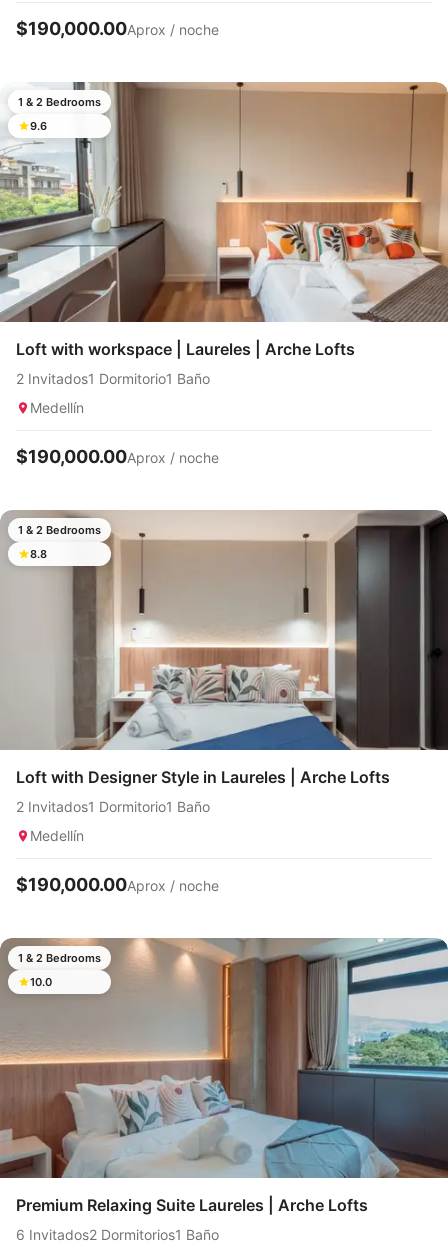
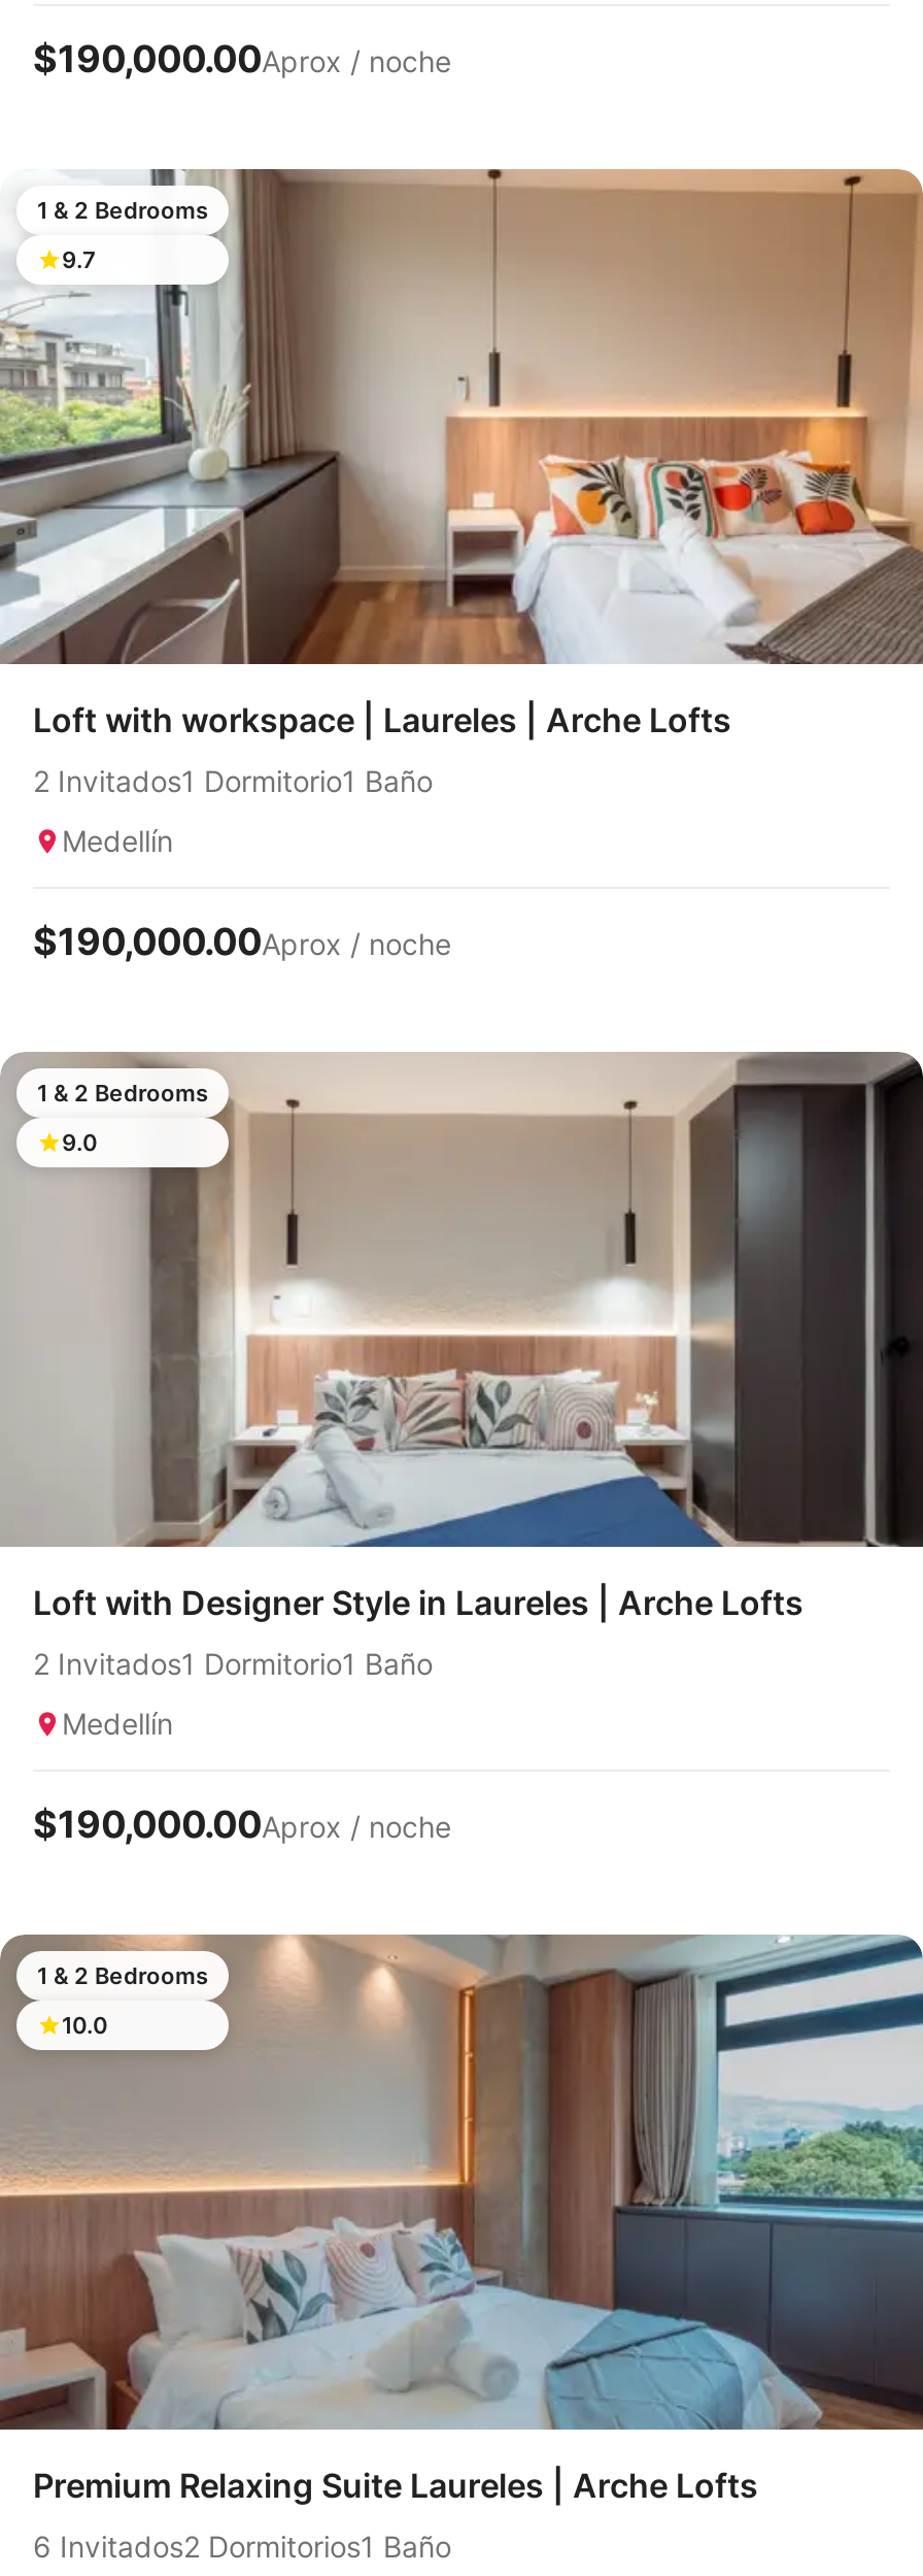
- 9.6
+ 9.7

- 8.8
+ 9.0
